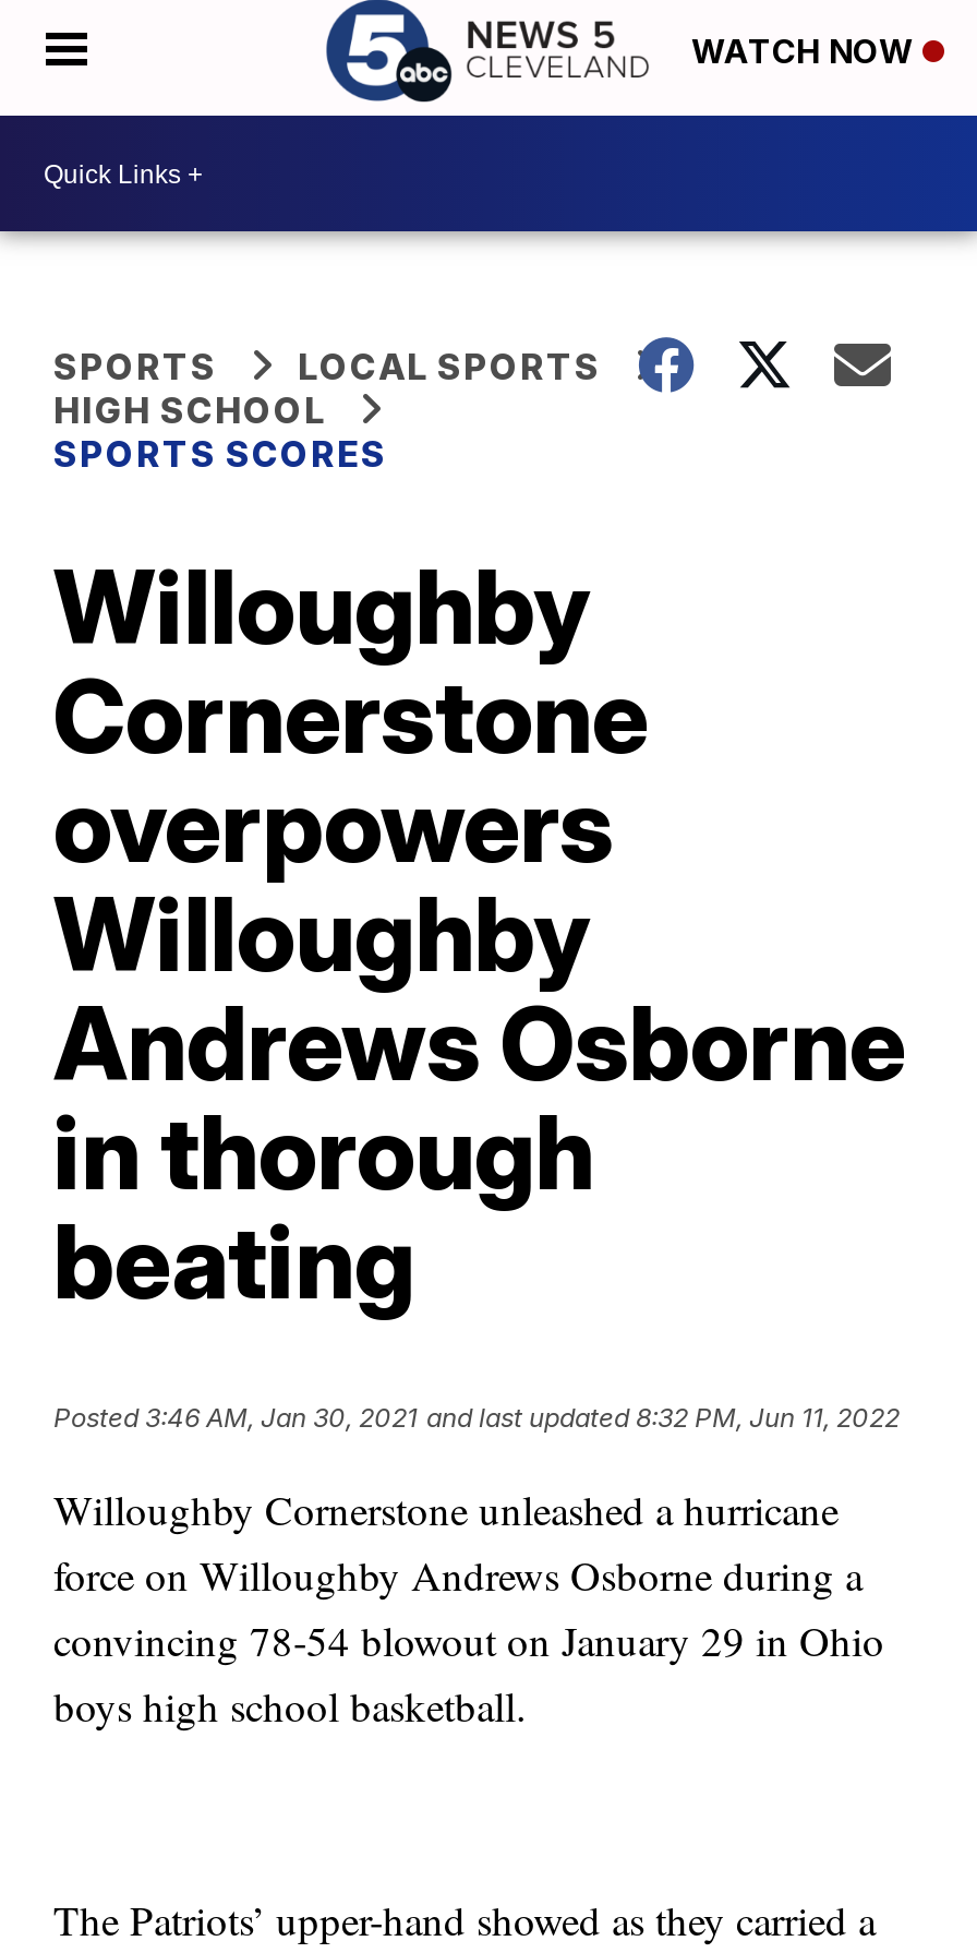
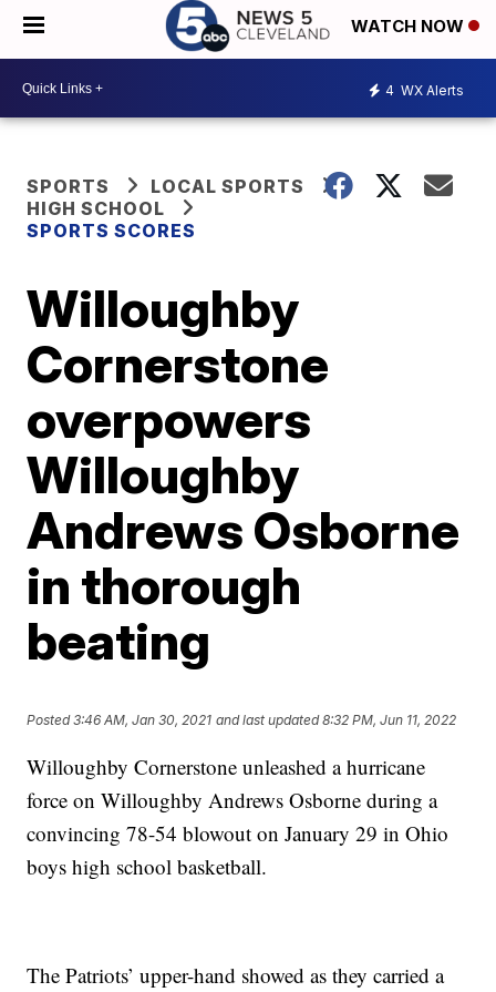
+ 4 WX Alerts
